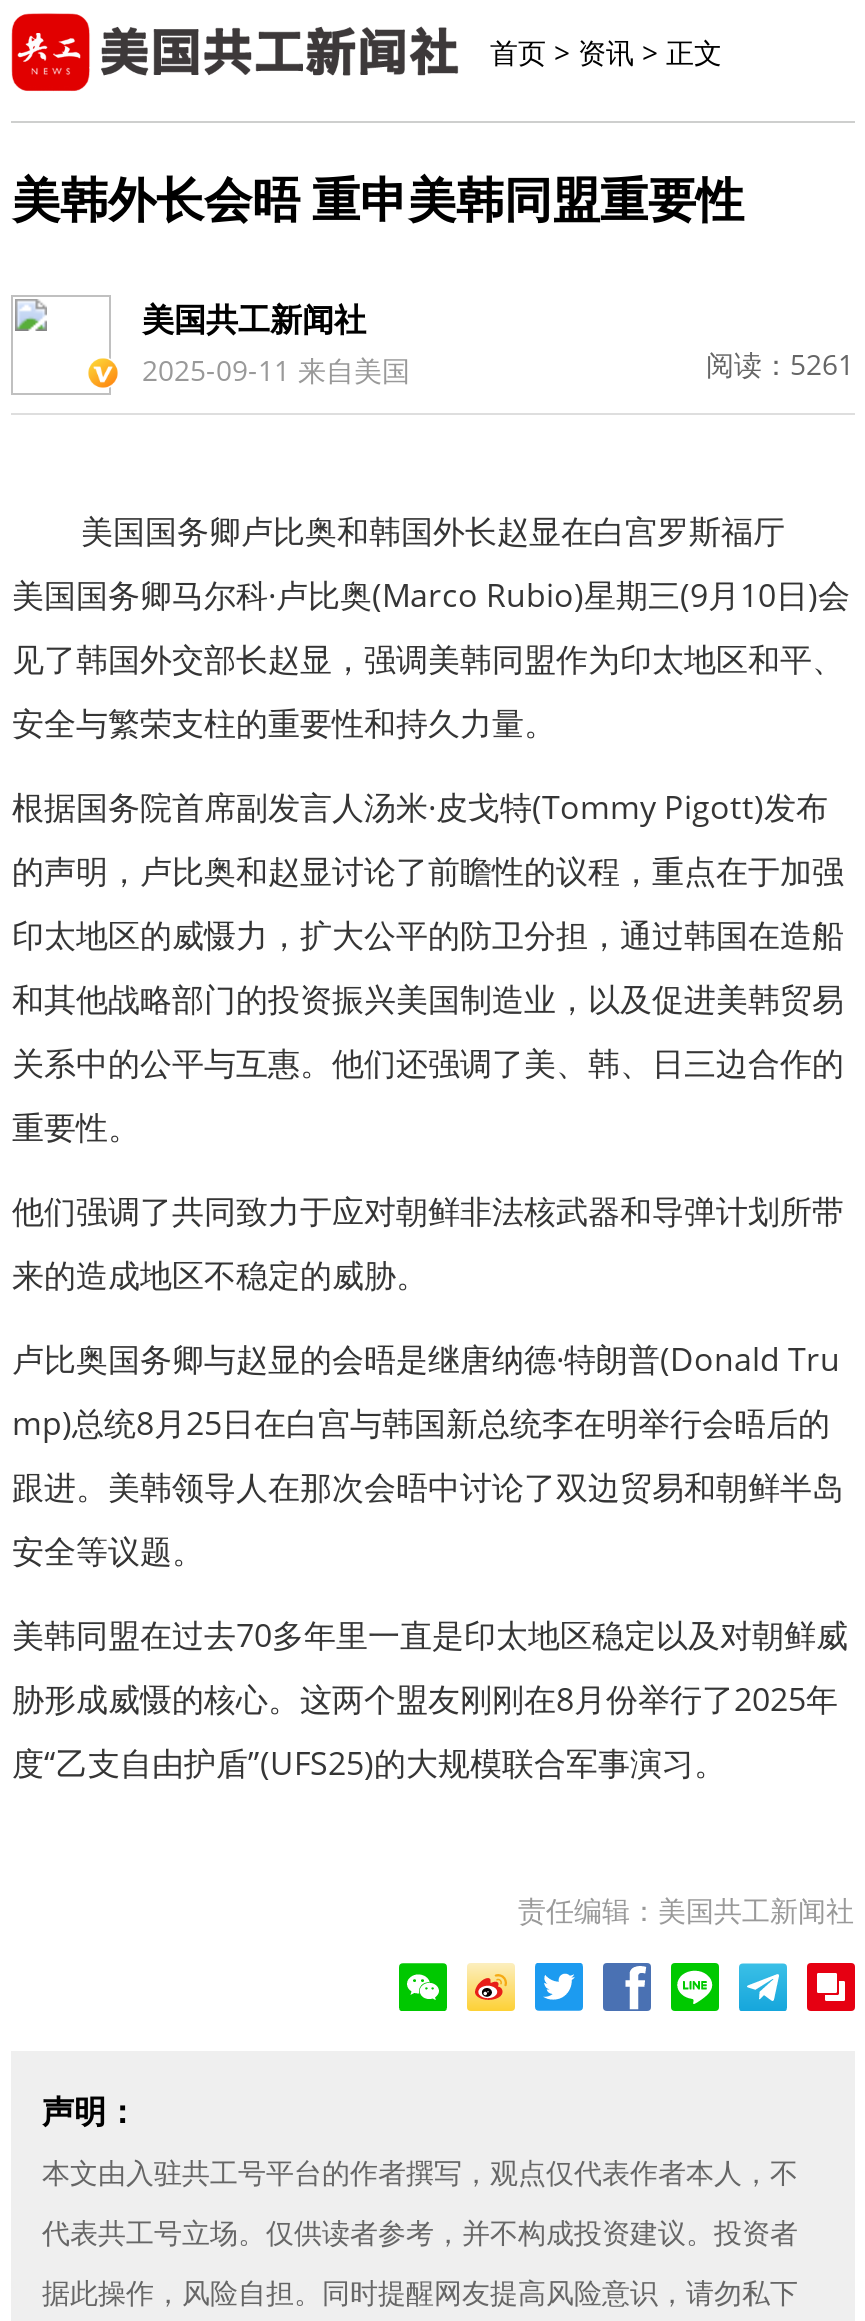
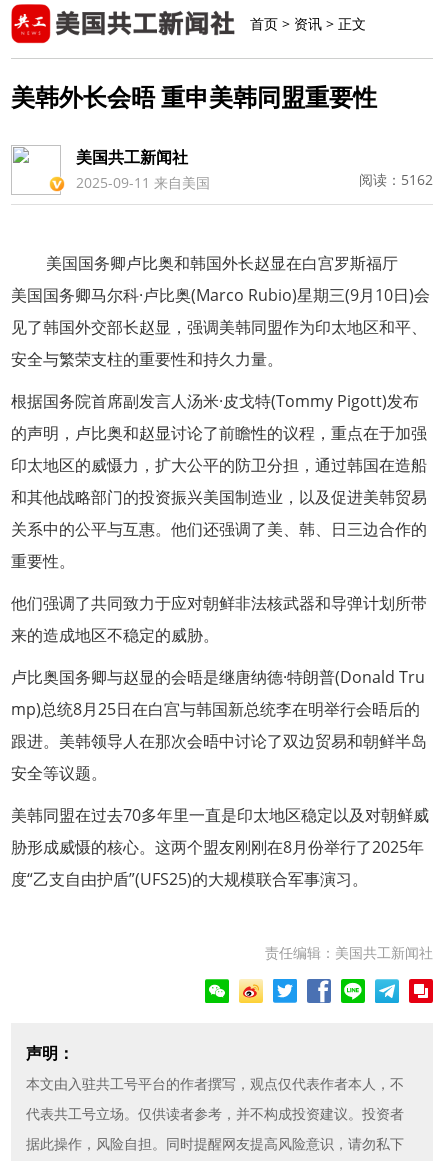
- 阅读：5261
+ 阅读：5162
